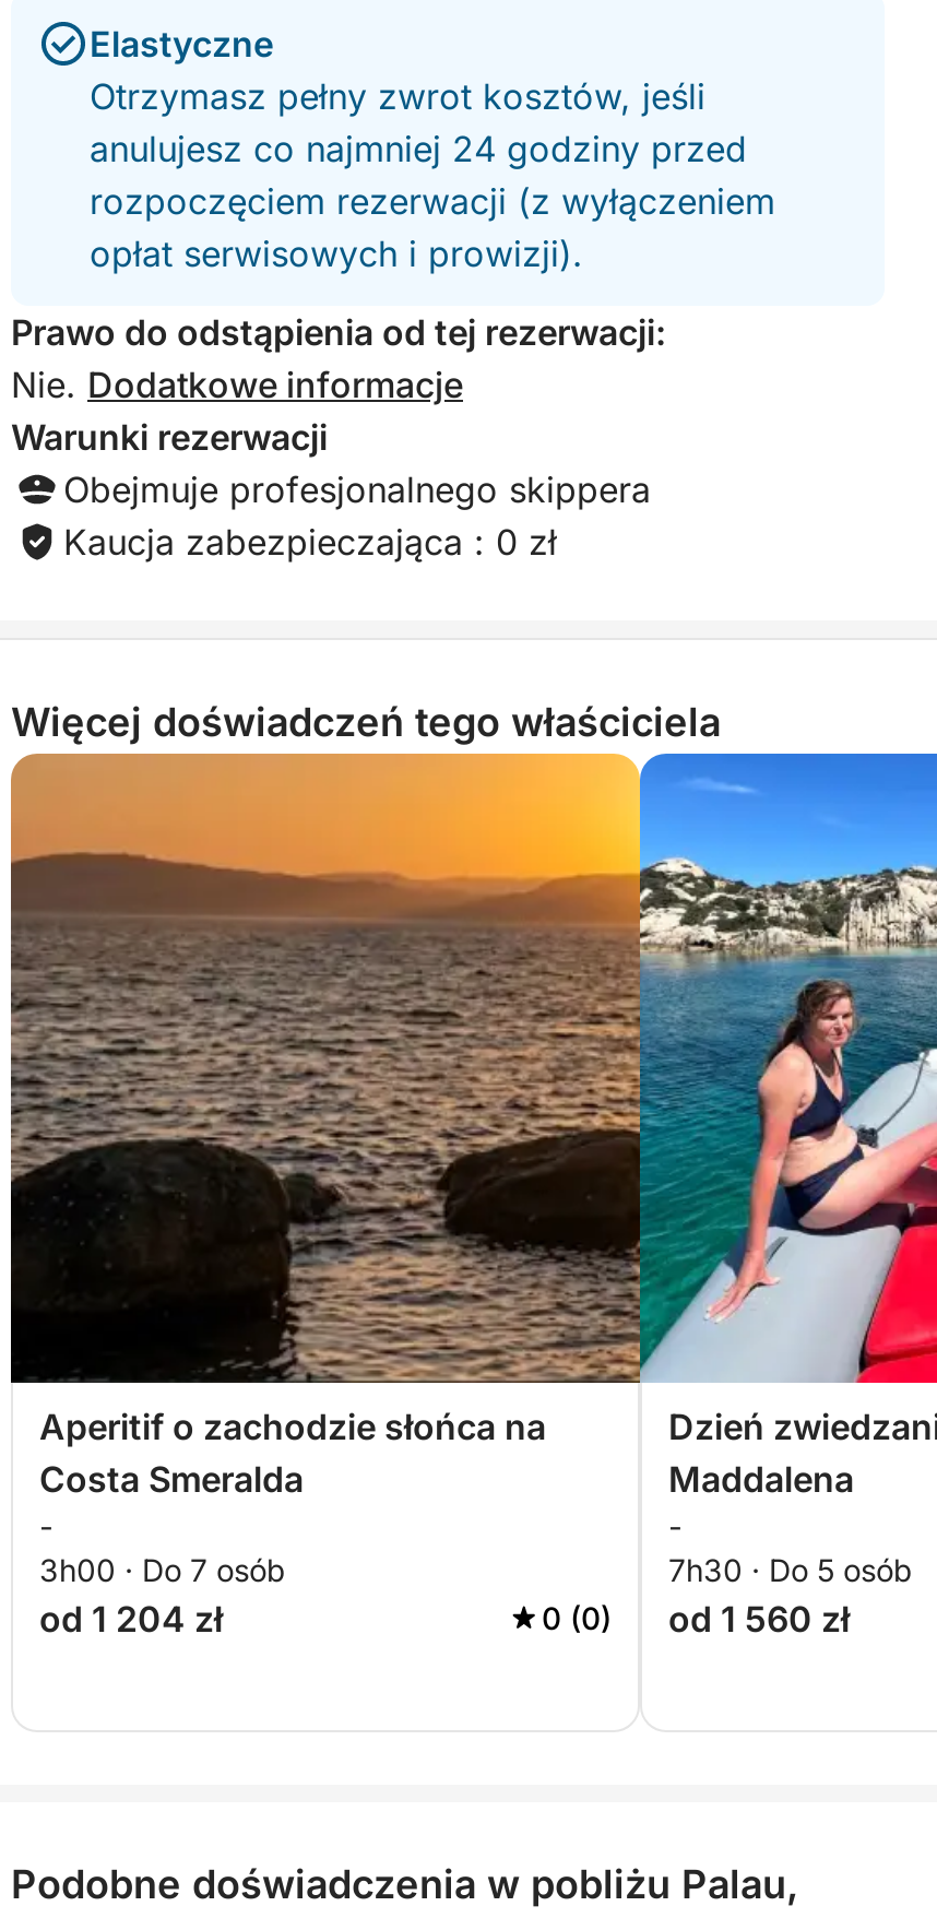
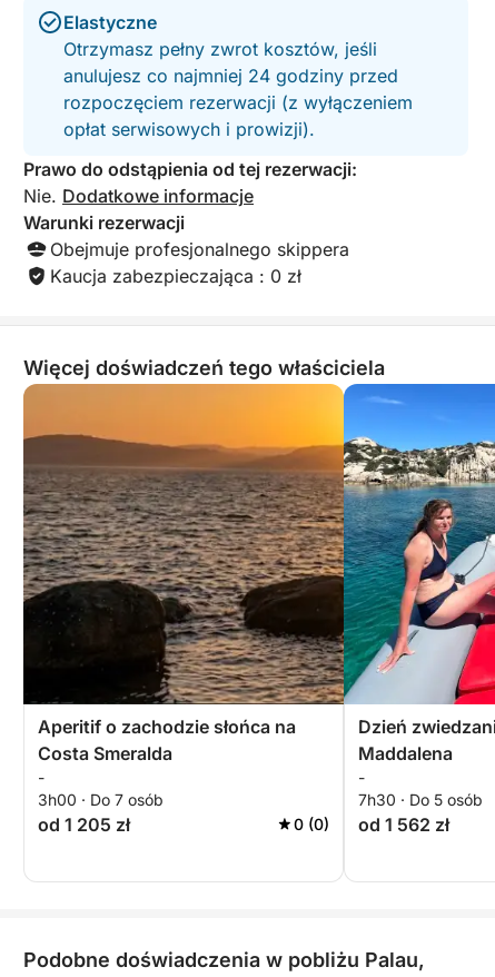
- od 1 204 zł
+ od 1 205 zł

- 0 (0) od 1 560 zł
+ 0 (0) od 1 562 zł
